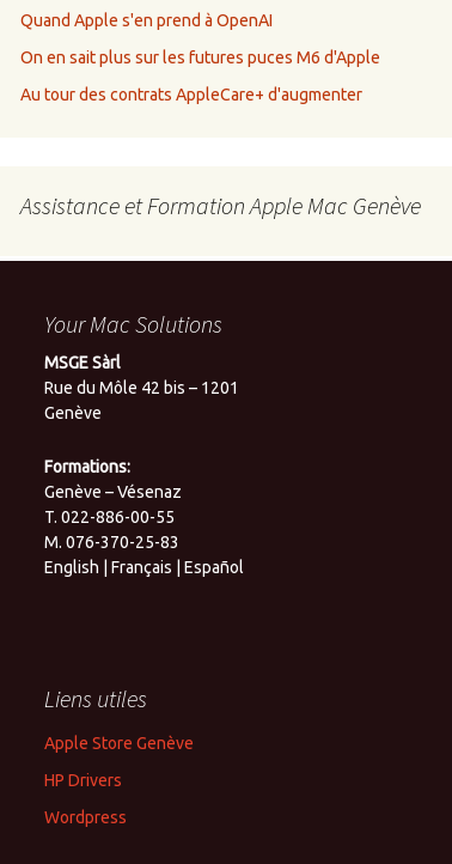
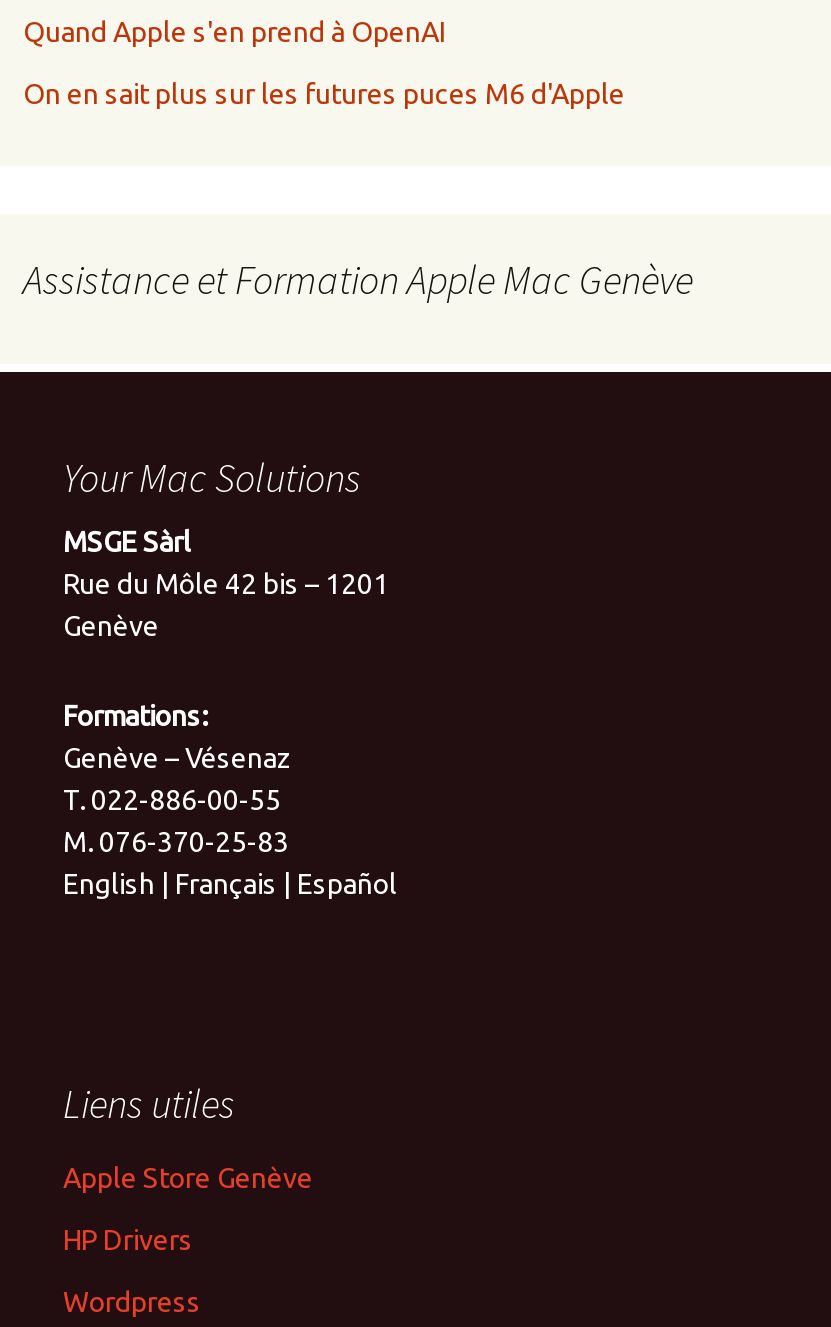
- Au tour des contrats AppleCare+ d'augmenter
